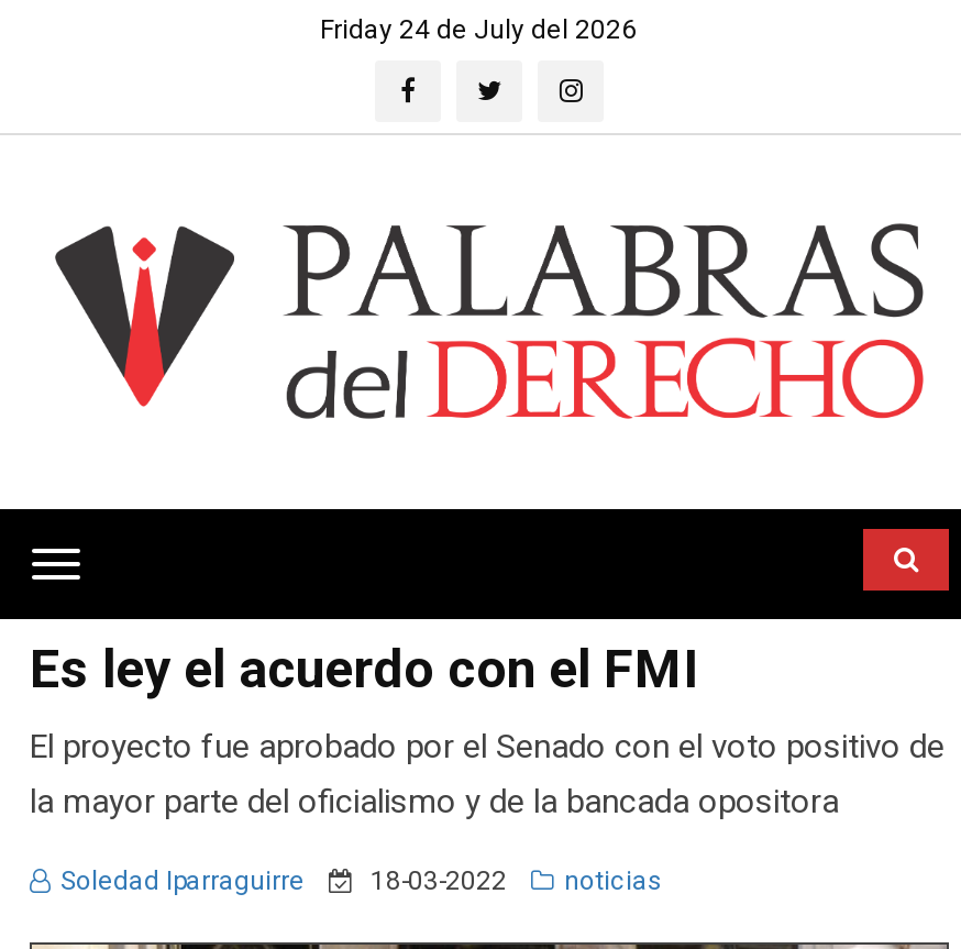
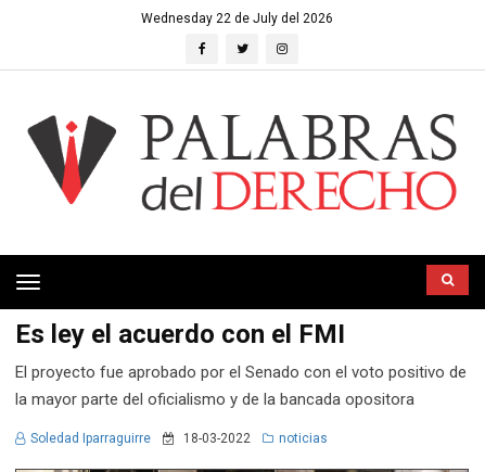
- Friday 24 de July del 2026
+ Wednesday 22 de July del 2026
